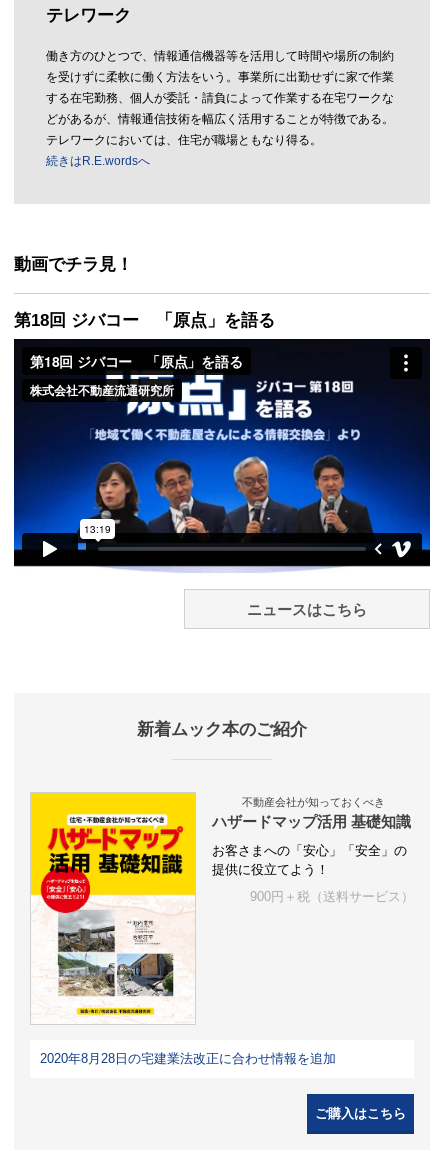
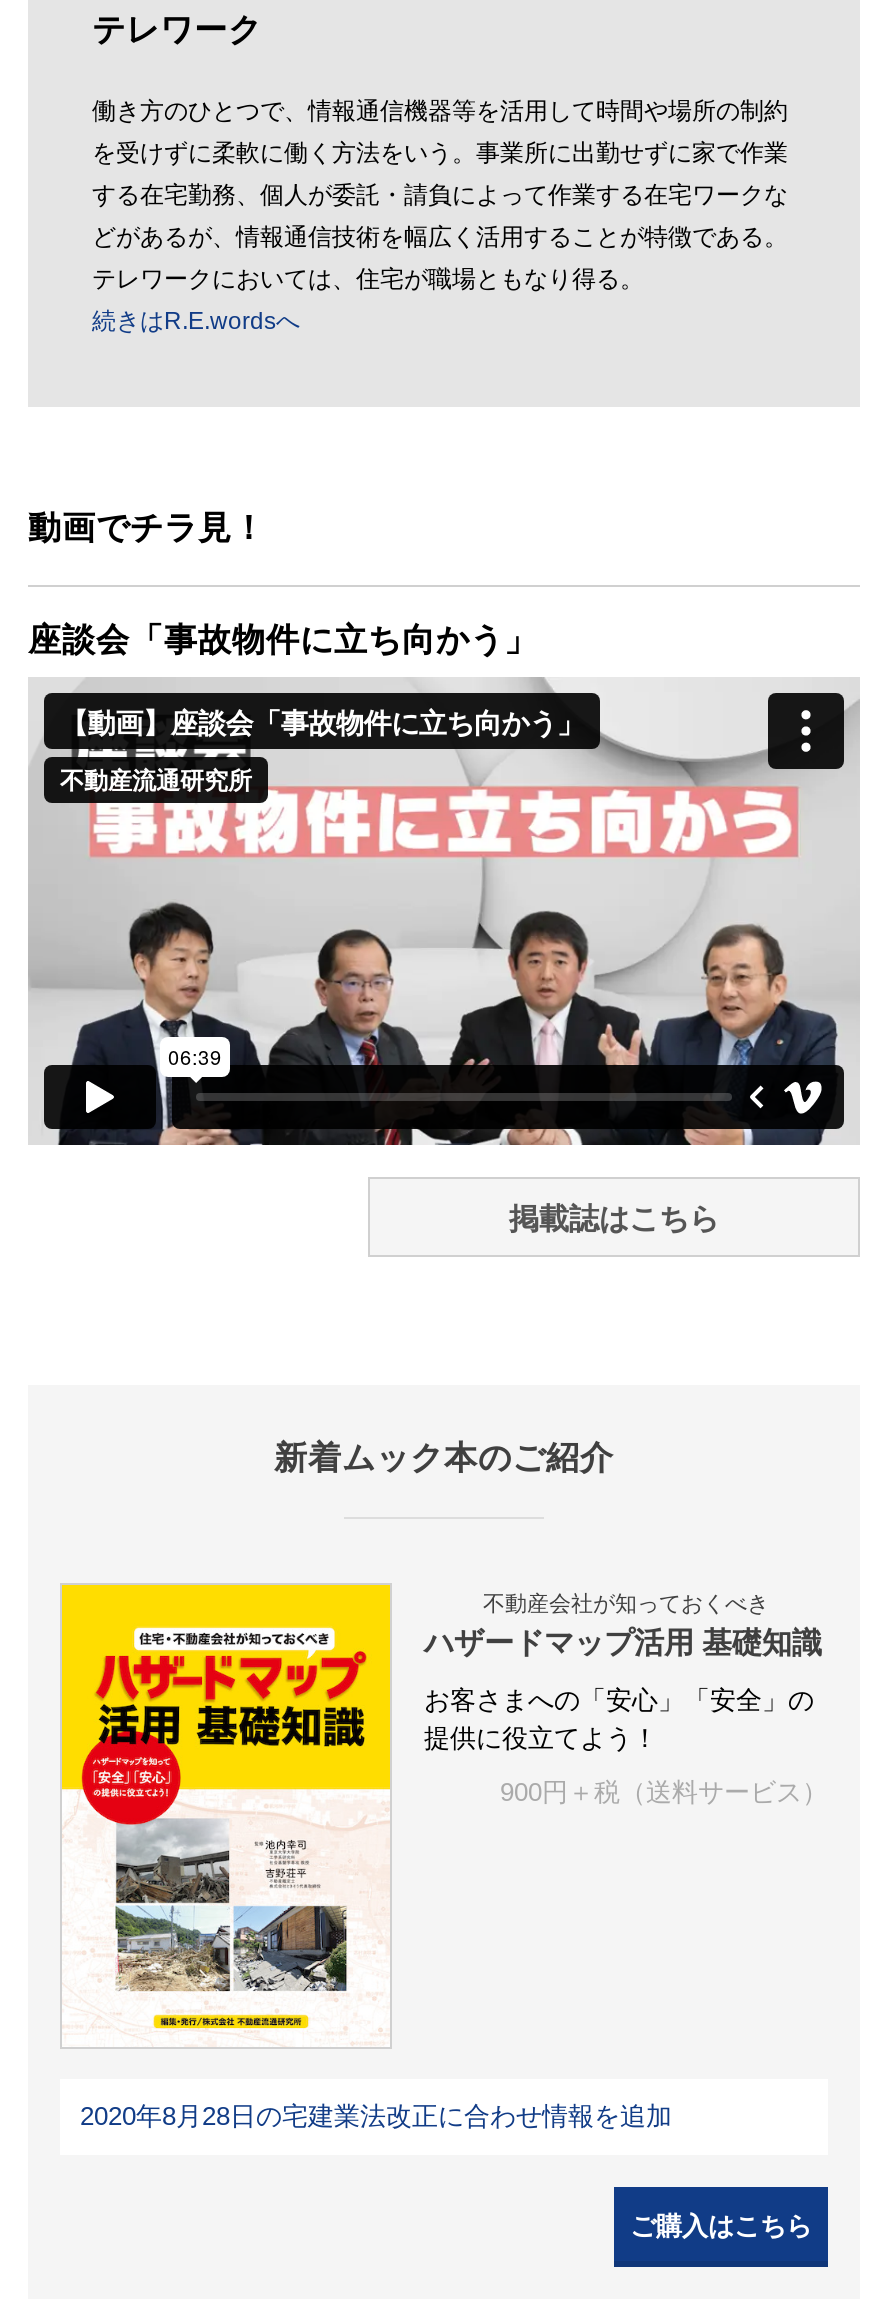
- 第18回 ジバコー 「原点」を語る
+ 座談会「事故物件に立ち向かう」

- [image]
- ニュースはこちら
+ [image]
+ 掲載誌はこちら
